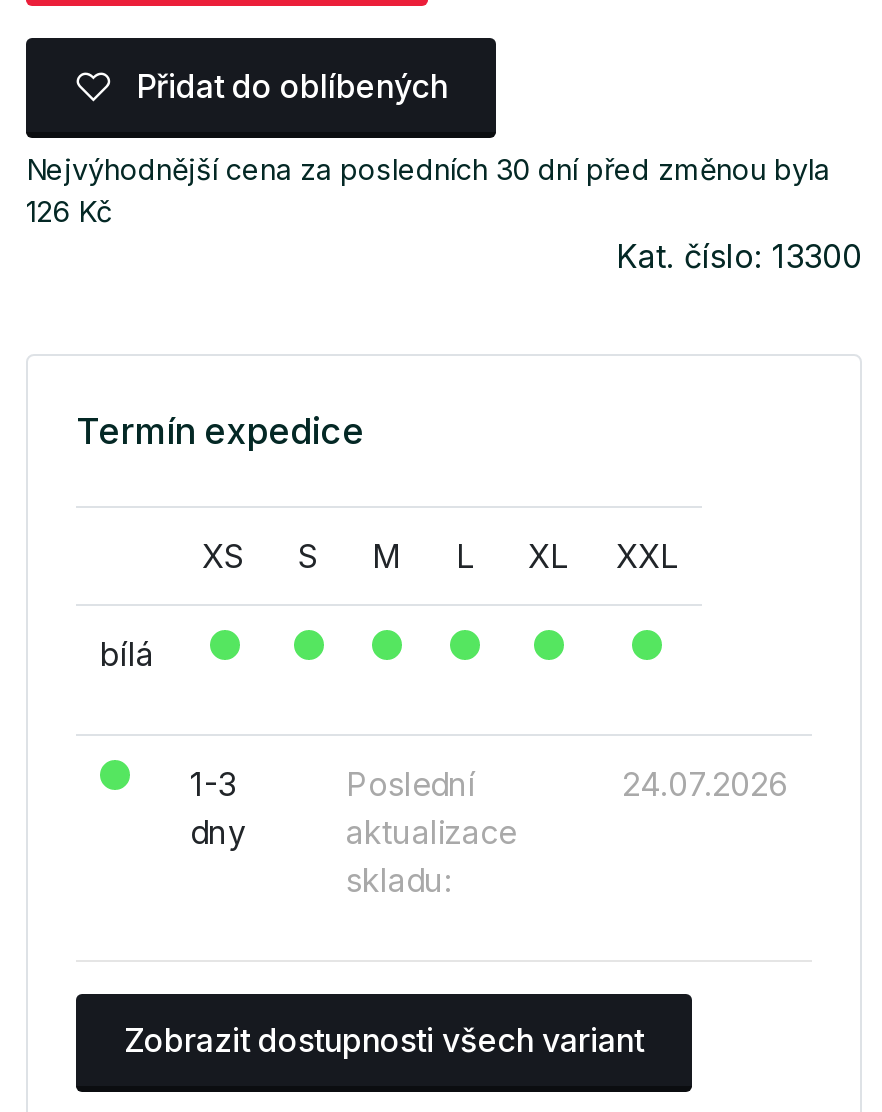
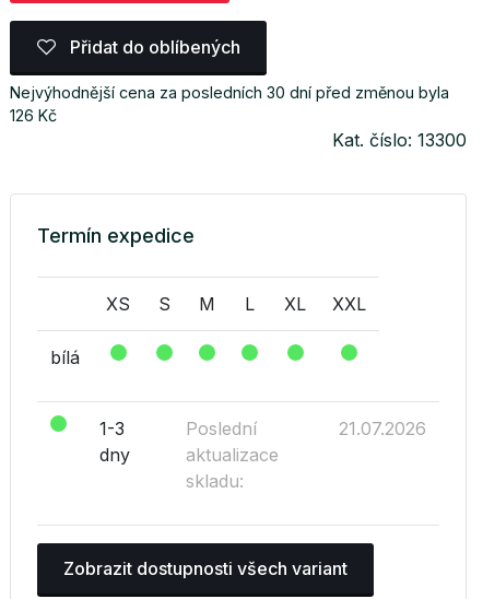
- 24.07.2026
+ 21.07.2026
